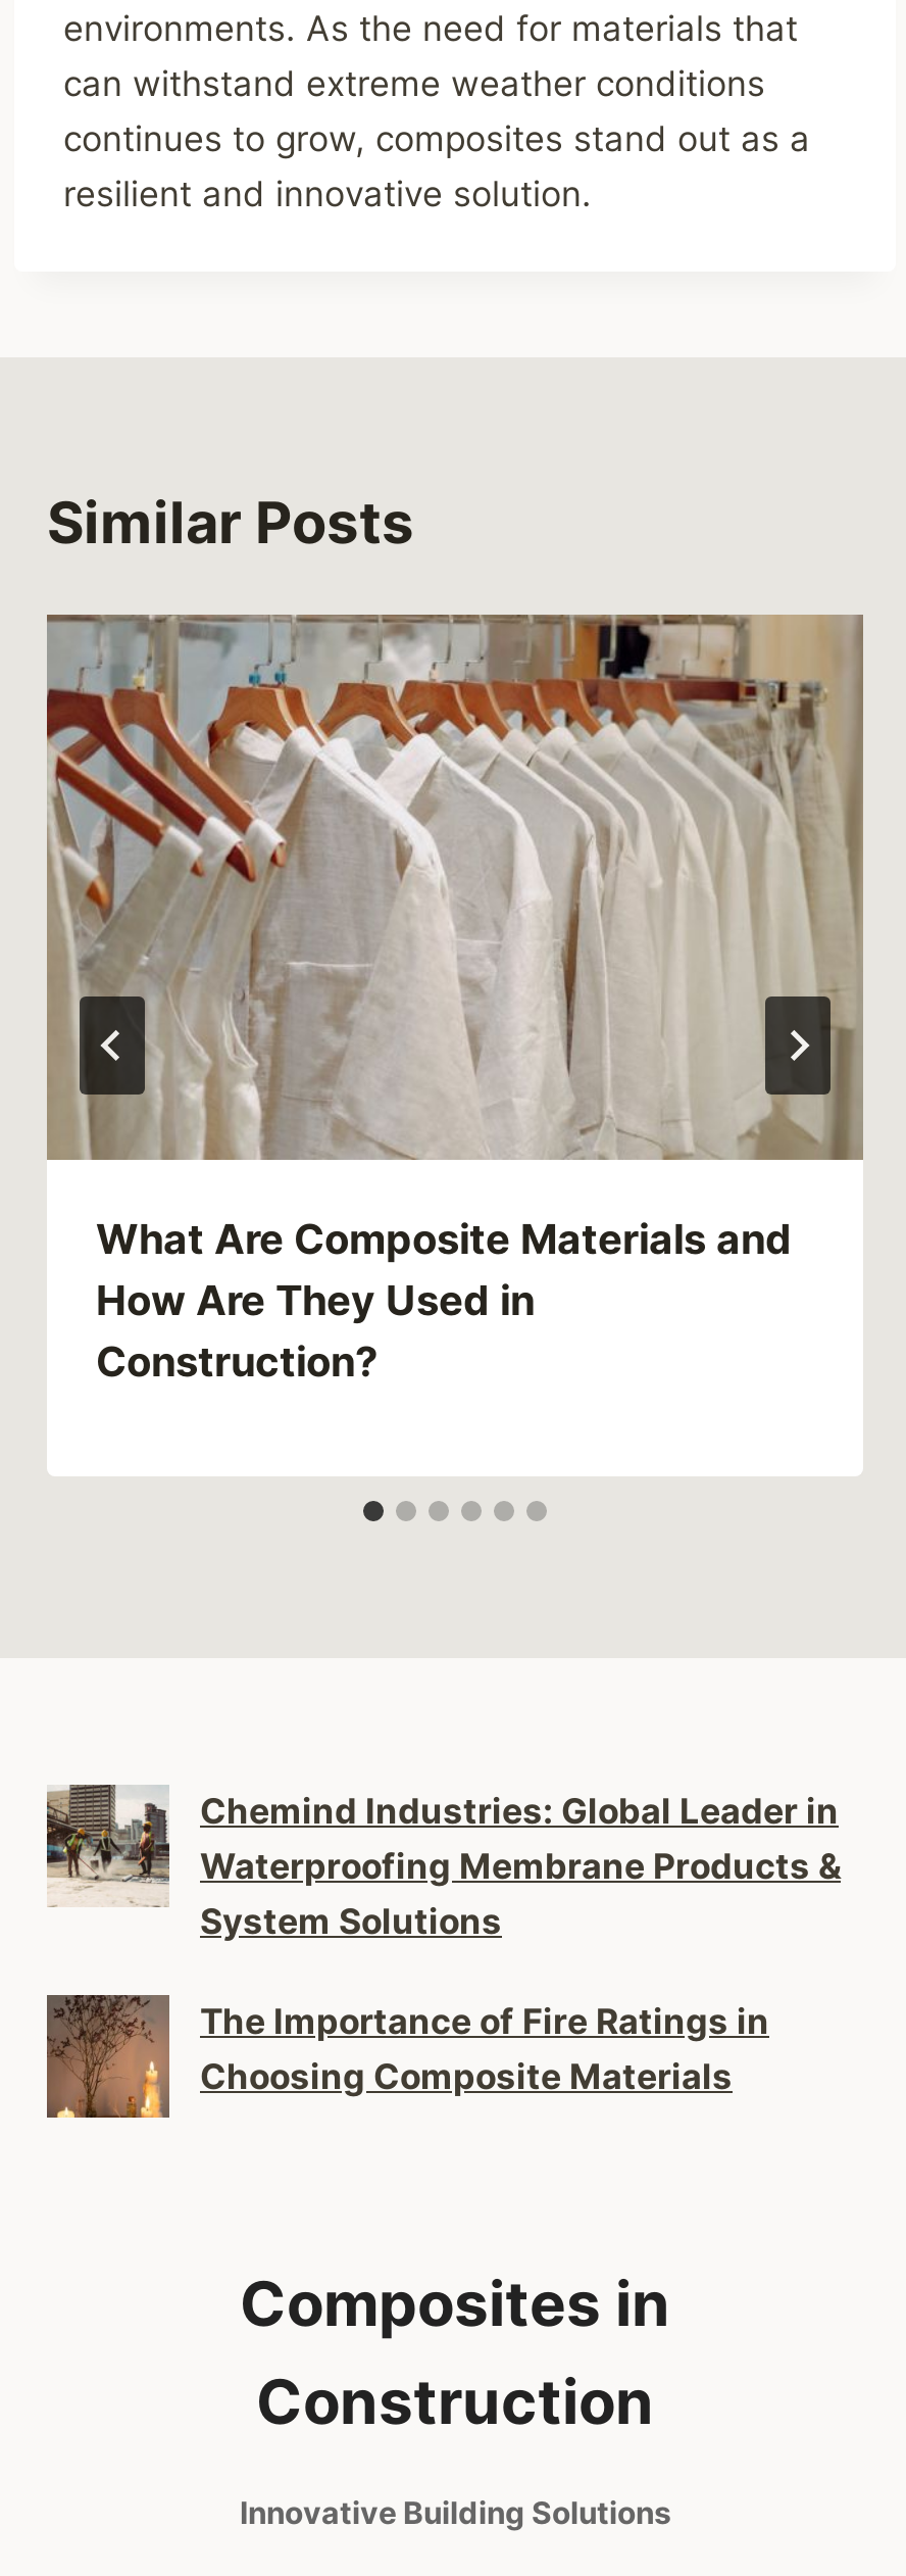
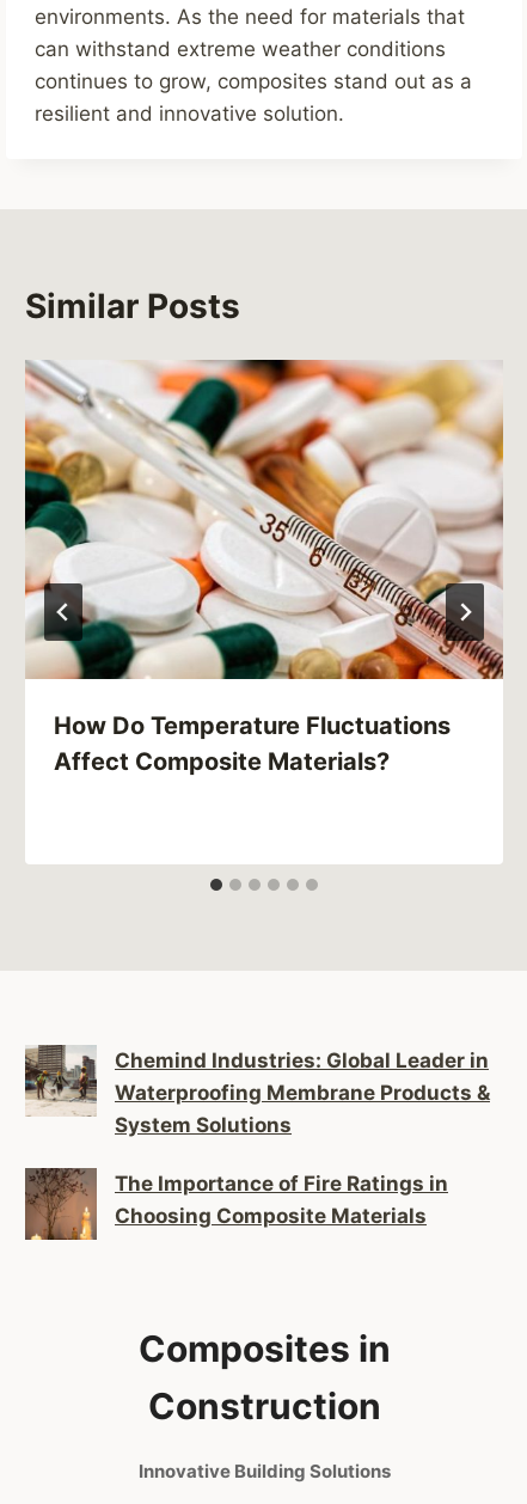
- [image]
- What Are Composite Materials and
- How Are They Used in
- Construction?
+ [image]
+ How Do Temperature Fluctuations
+ Affect Composite Materials?
